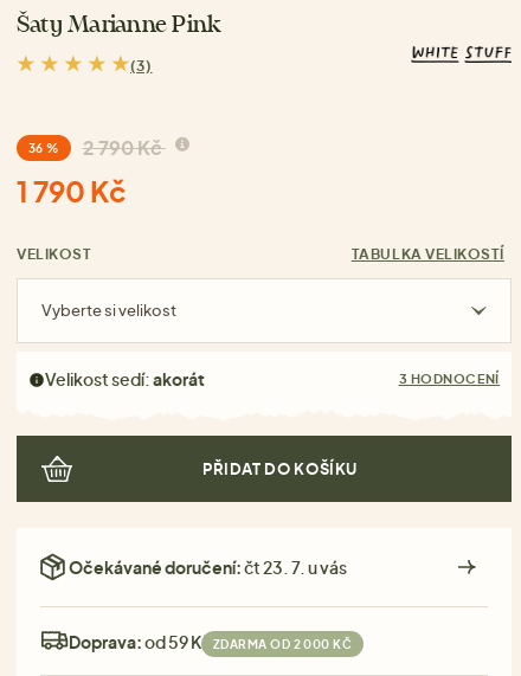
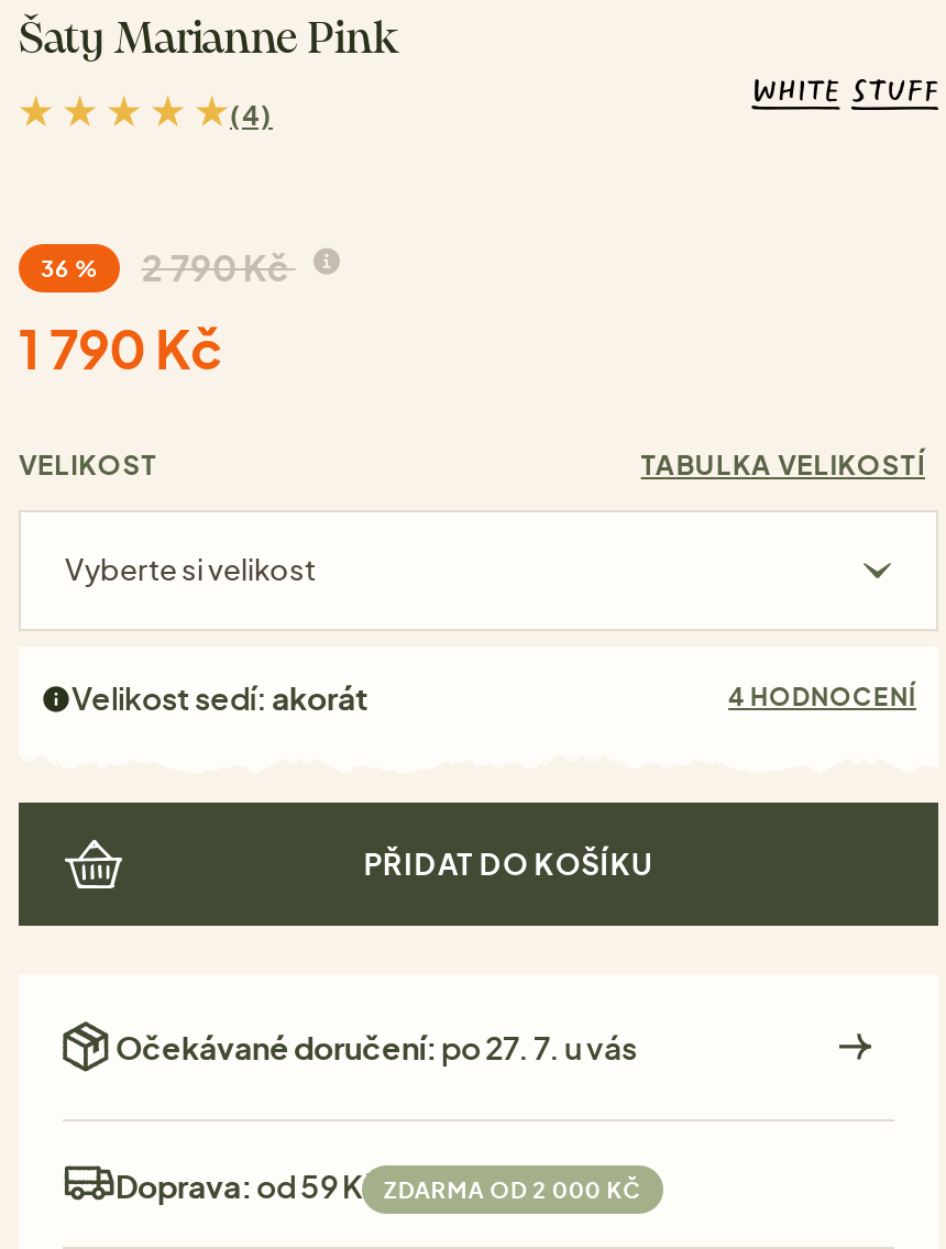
- (3)
+ (4)

- 3 HODNOCENÍ
+ 4 HODNOCENÍ

- Očekávané doručení: čt 23. 7. u vás
+ Očekávané doručení: po 27. 7. u vás
